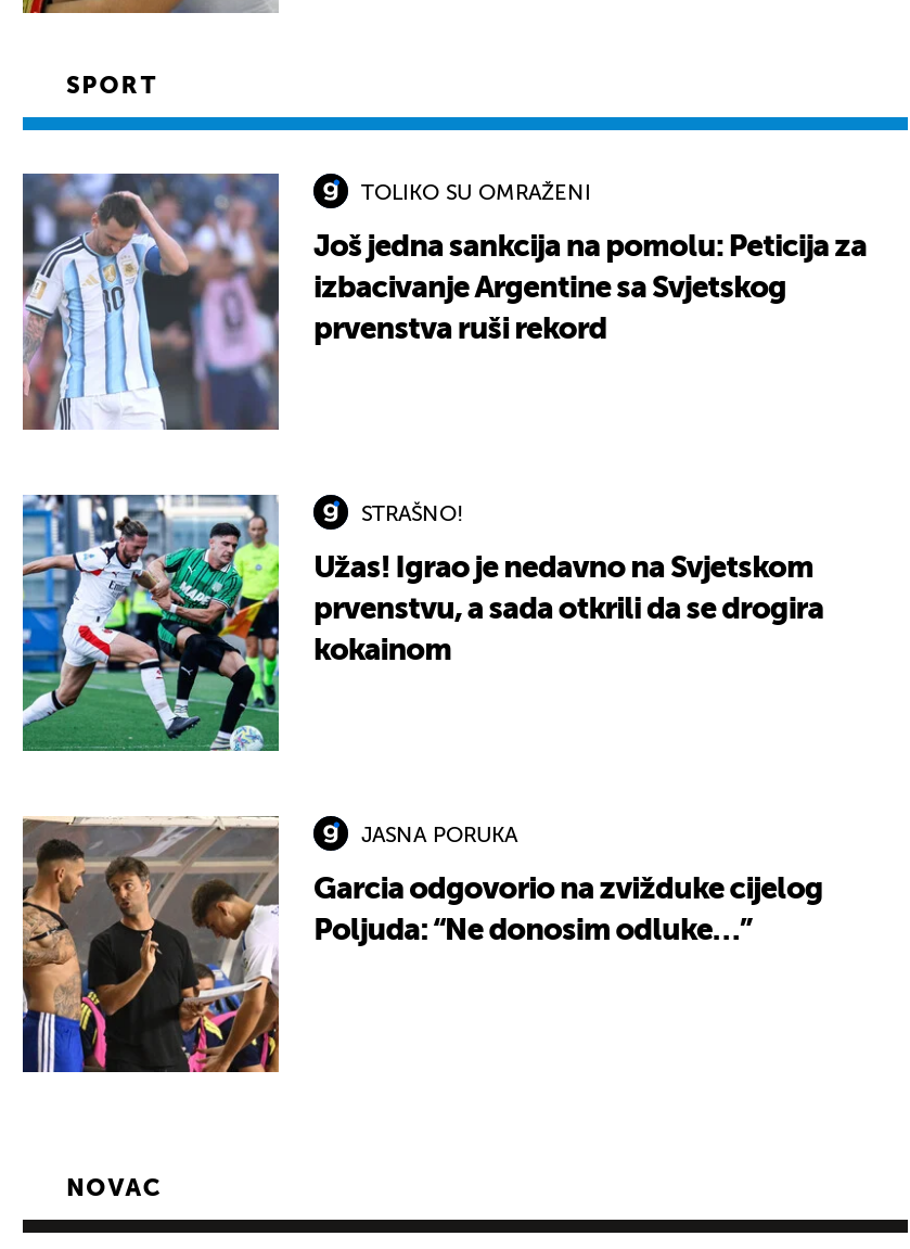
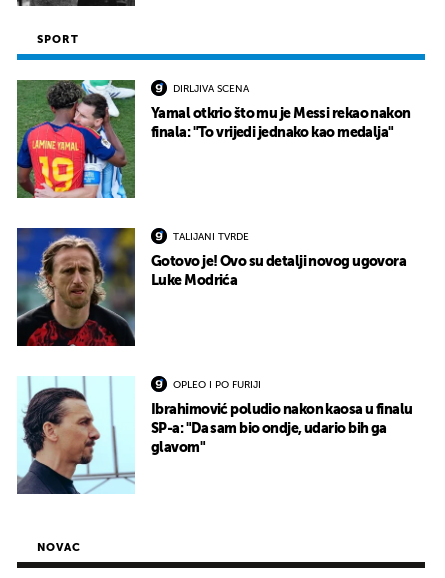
- [image]
- Još jedna sankcija na pomolu: Peticija za
- izbacivanje Argentine sa Svjetskog
- prvenstva ruši rekord
+ [image]
+ Yamal otkrio što mu je Messi rekao nakon
+ finala: "To vrijedi jednako kao medalja"

- TOLIKO SU OMRAŽENI
+ DIRLJIVA SCENA

- [image]
- Užas! Igrao je nedavno na Svjetskom
- prvenstvu, a sada otkrili da se drogira
- kokainom
+ [image]
+ Gotovo je! Ovo su detalji novog ugovora
+ Luke Modrića

- STRAŠNO!
+ TALIJANI TVRDE

- [image]
- Garcia odgovorio na zvižduke cijelog
- Poljuda: “Ne donosim odluke…”
+ [image]
+ Ibrahimović poludio nakon kaosa u finalu
+ SP-a: "Da sam bio ondje, udario bih ga
+ glavom"

- JASNA PORUKA
+ OPLEO I PO FURIJI
